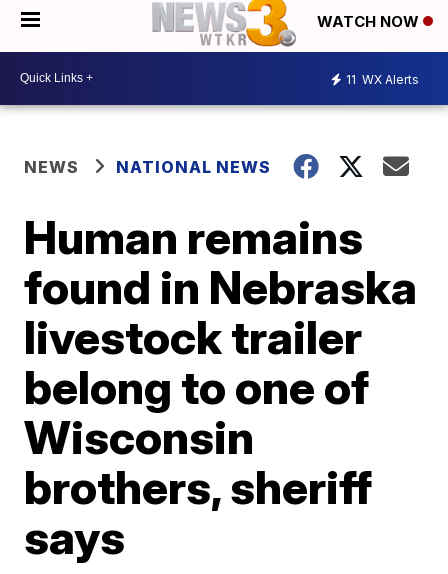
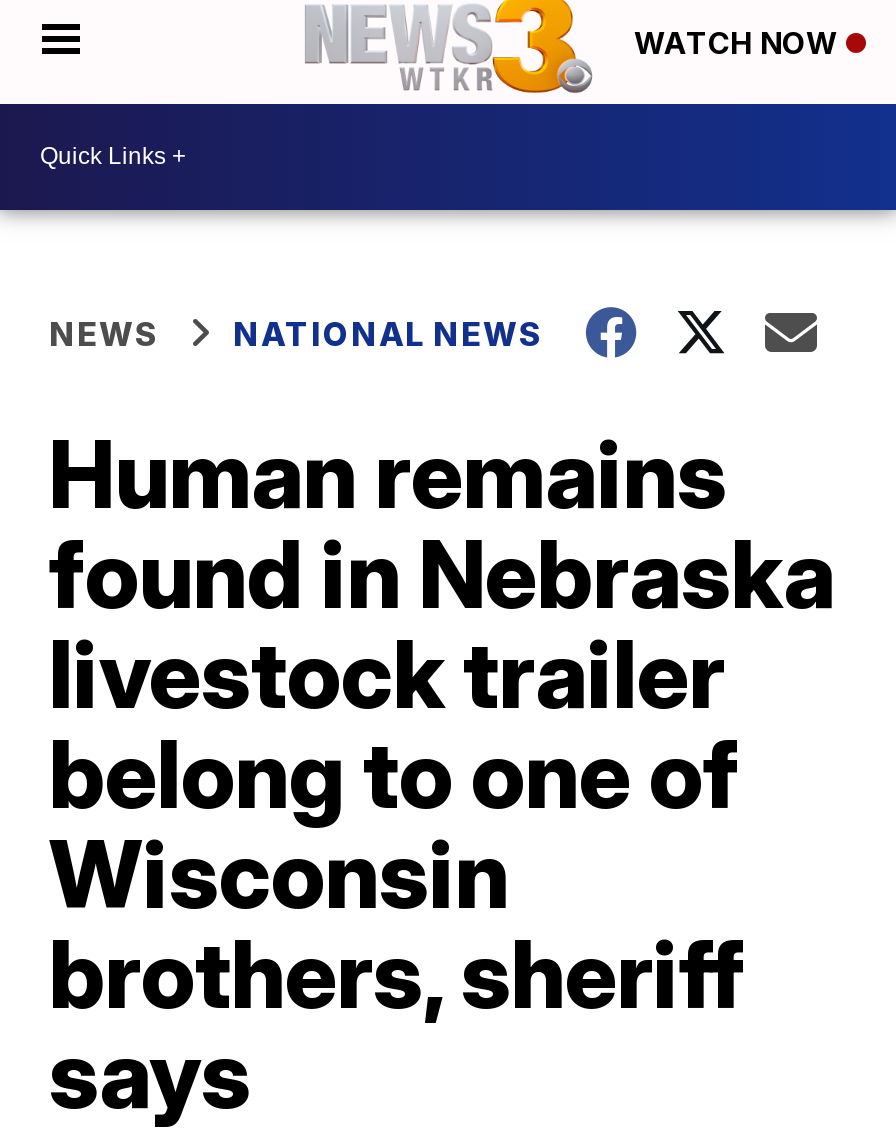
- 11 WX Alerts
